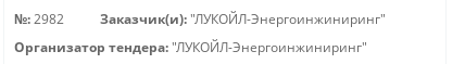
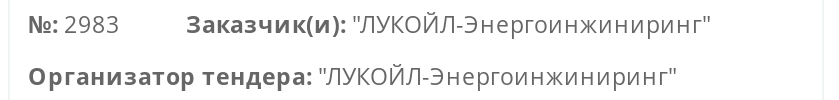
- №: 2982
+ №: 2983
